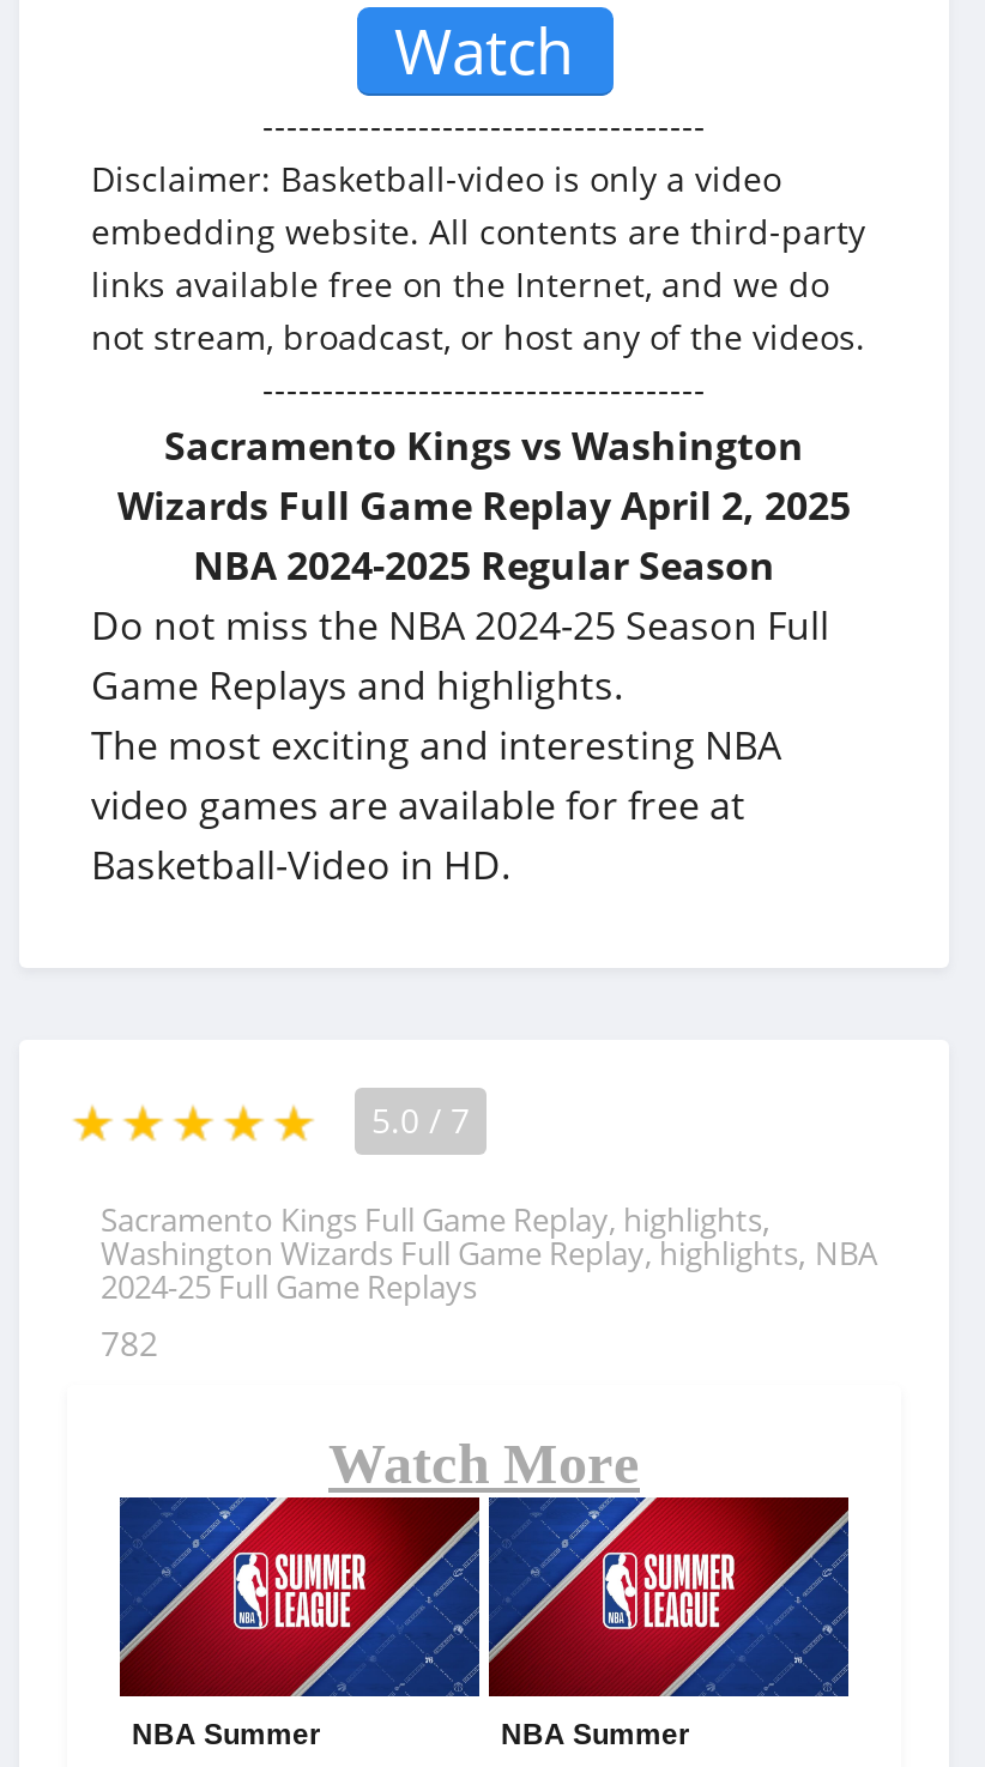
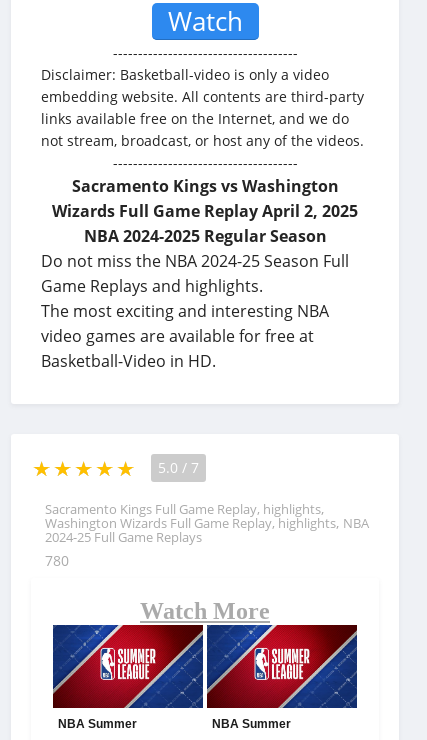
- 782
+ 780
